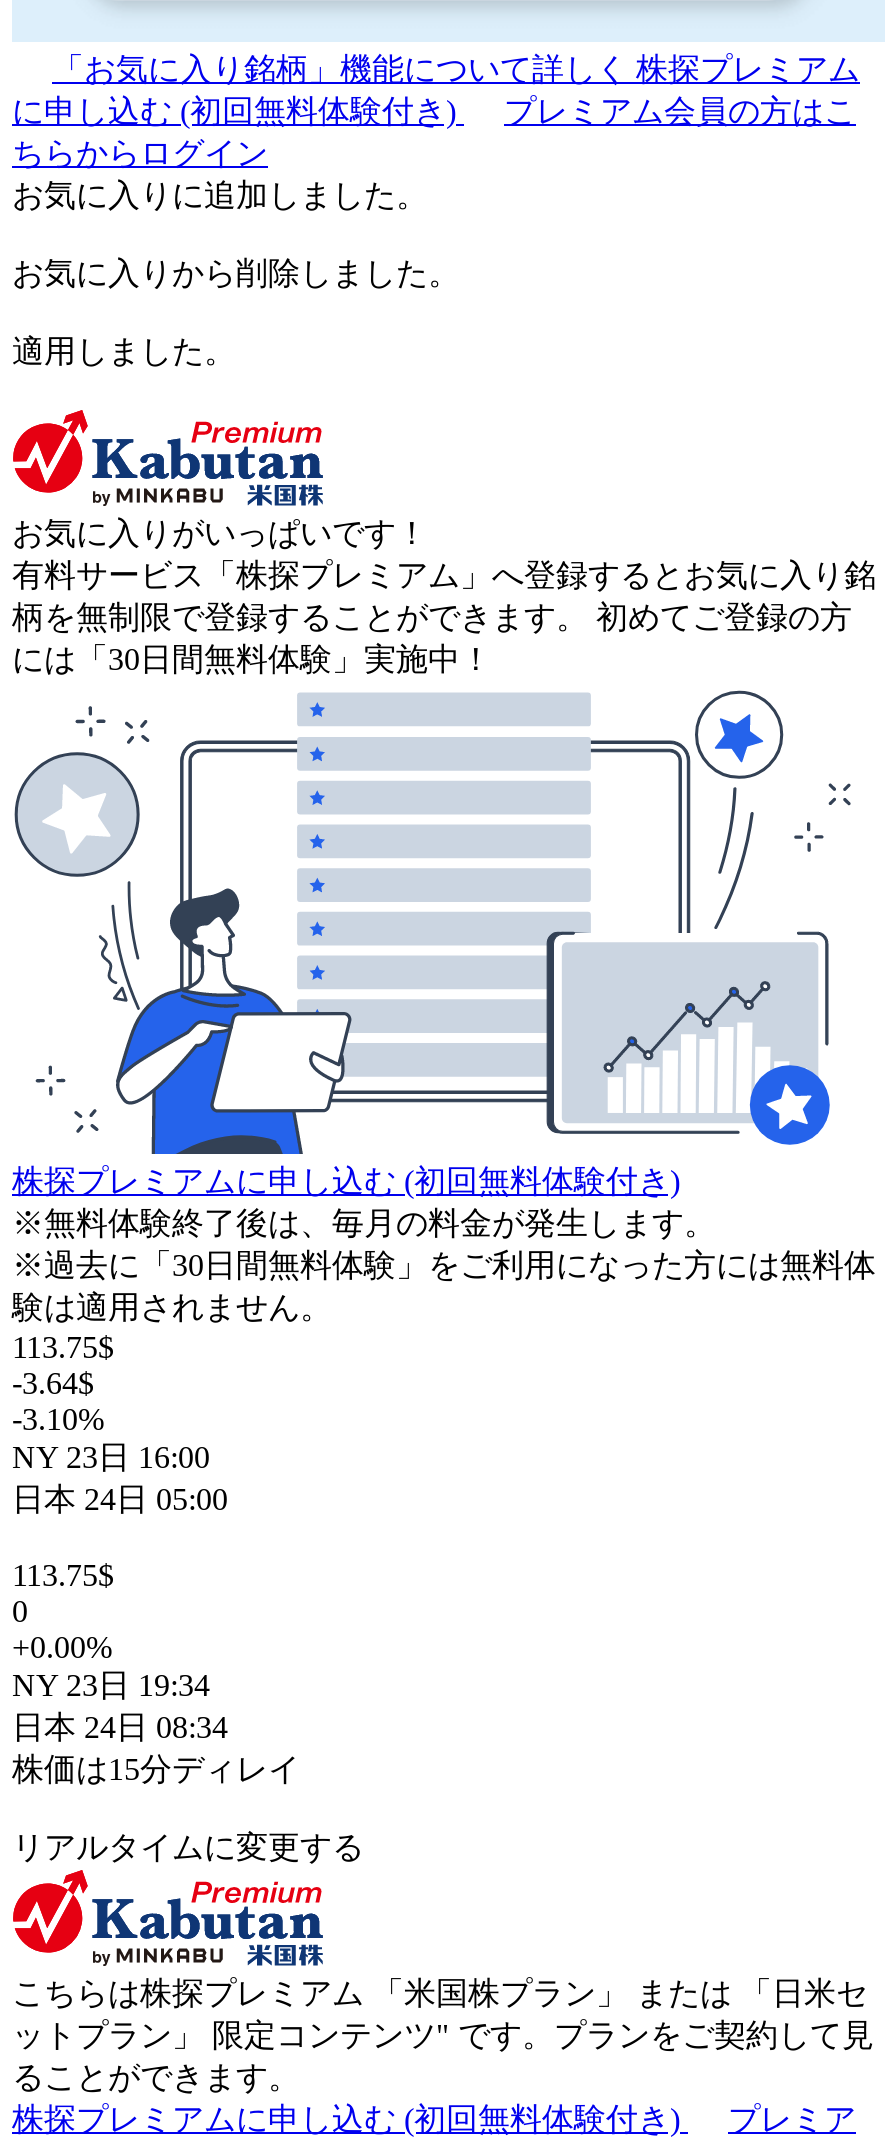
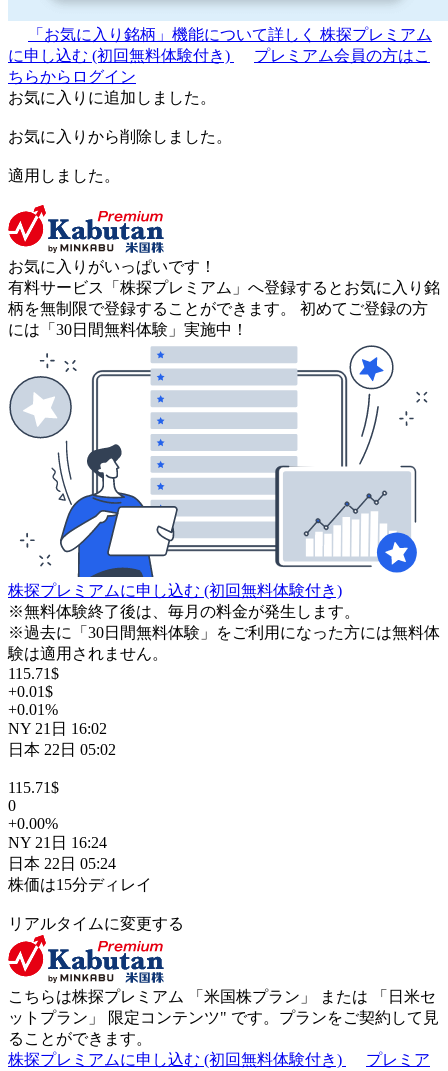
- 113.75$
+ 115.71$

- -3.64$
+ +0.01$

- -3.10%
+ +0.01%

- NY 23日16:00
+ NY 21日16:02

- 日本 24日05:00
+ 日本 22日05:02

- 113.75$
+ 115.71$

- NY 23日19:34
+ NY 21日16:24

- 日本 24日08:34
+ 日本 22日05:24
